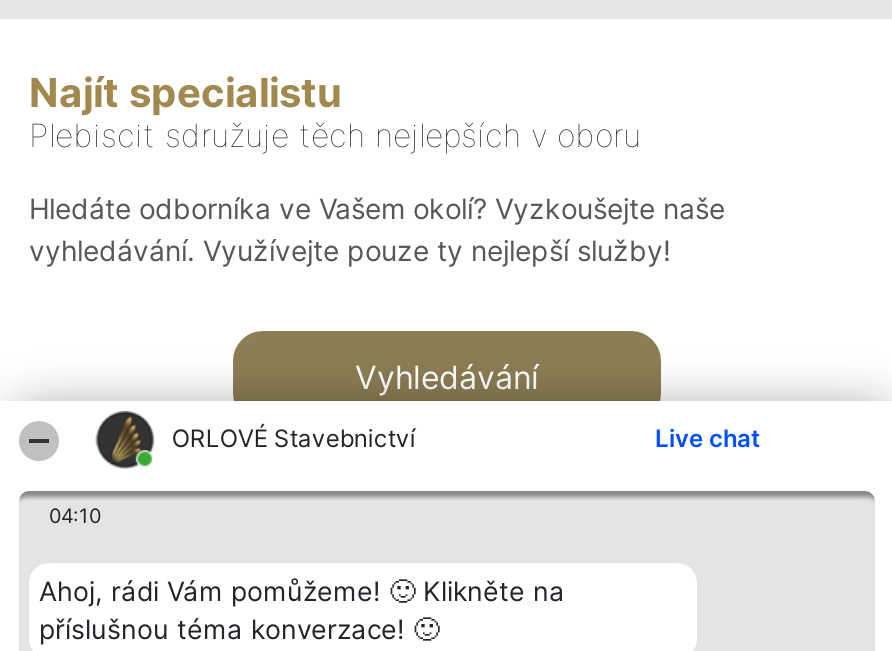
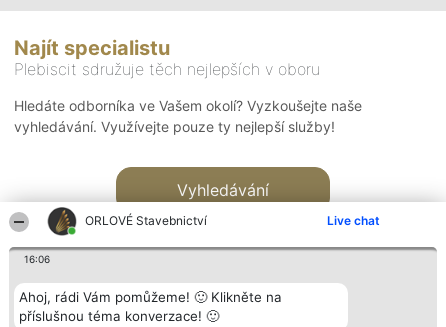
- 04:10
+ 16:06
